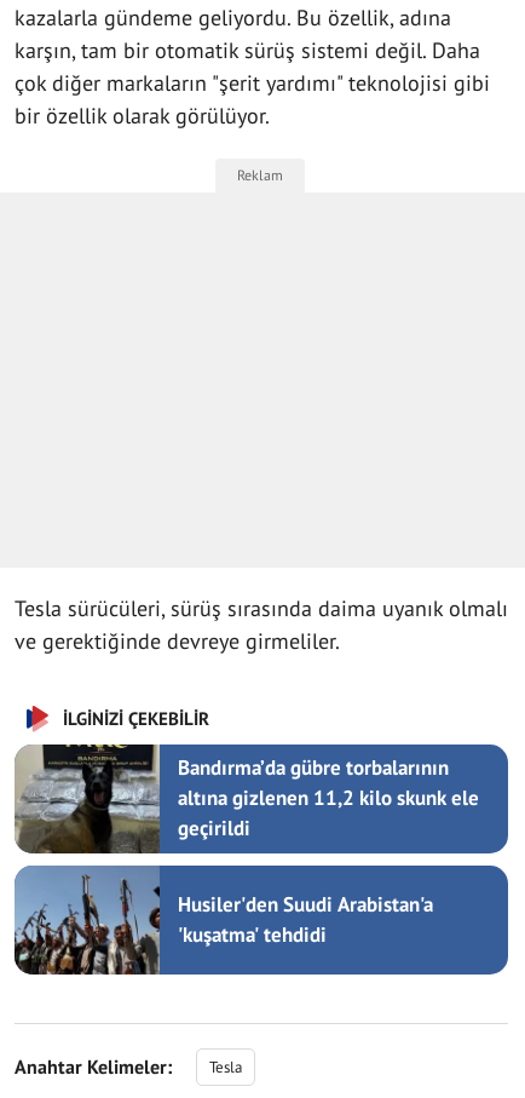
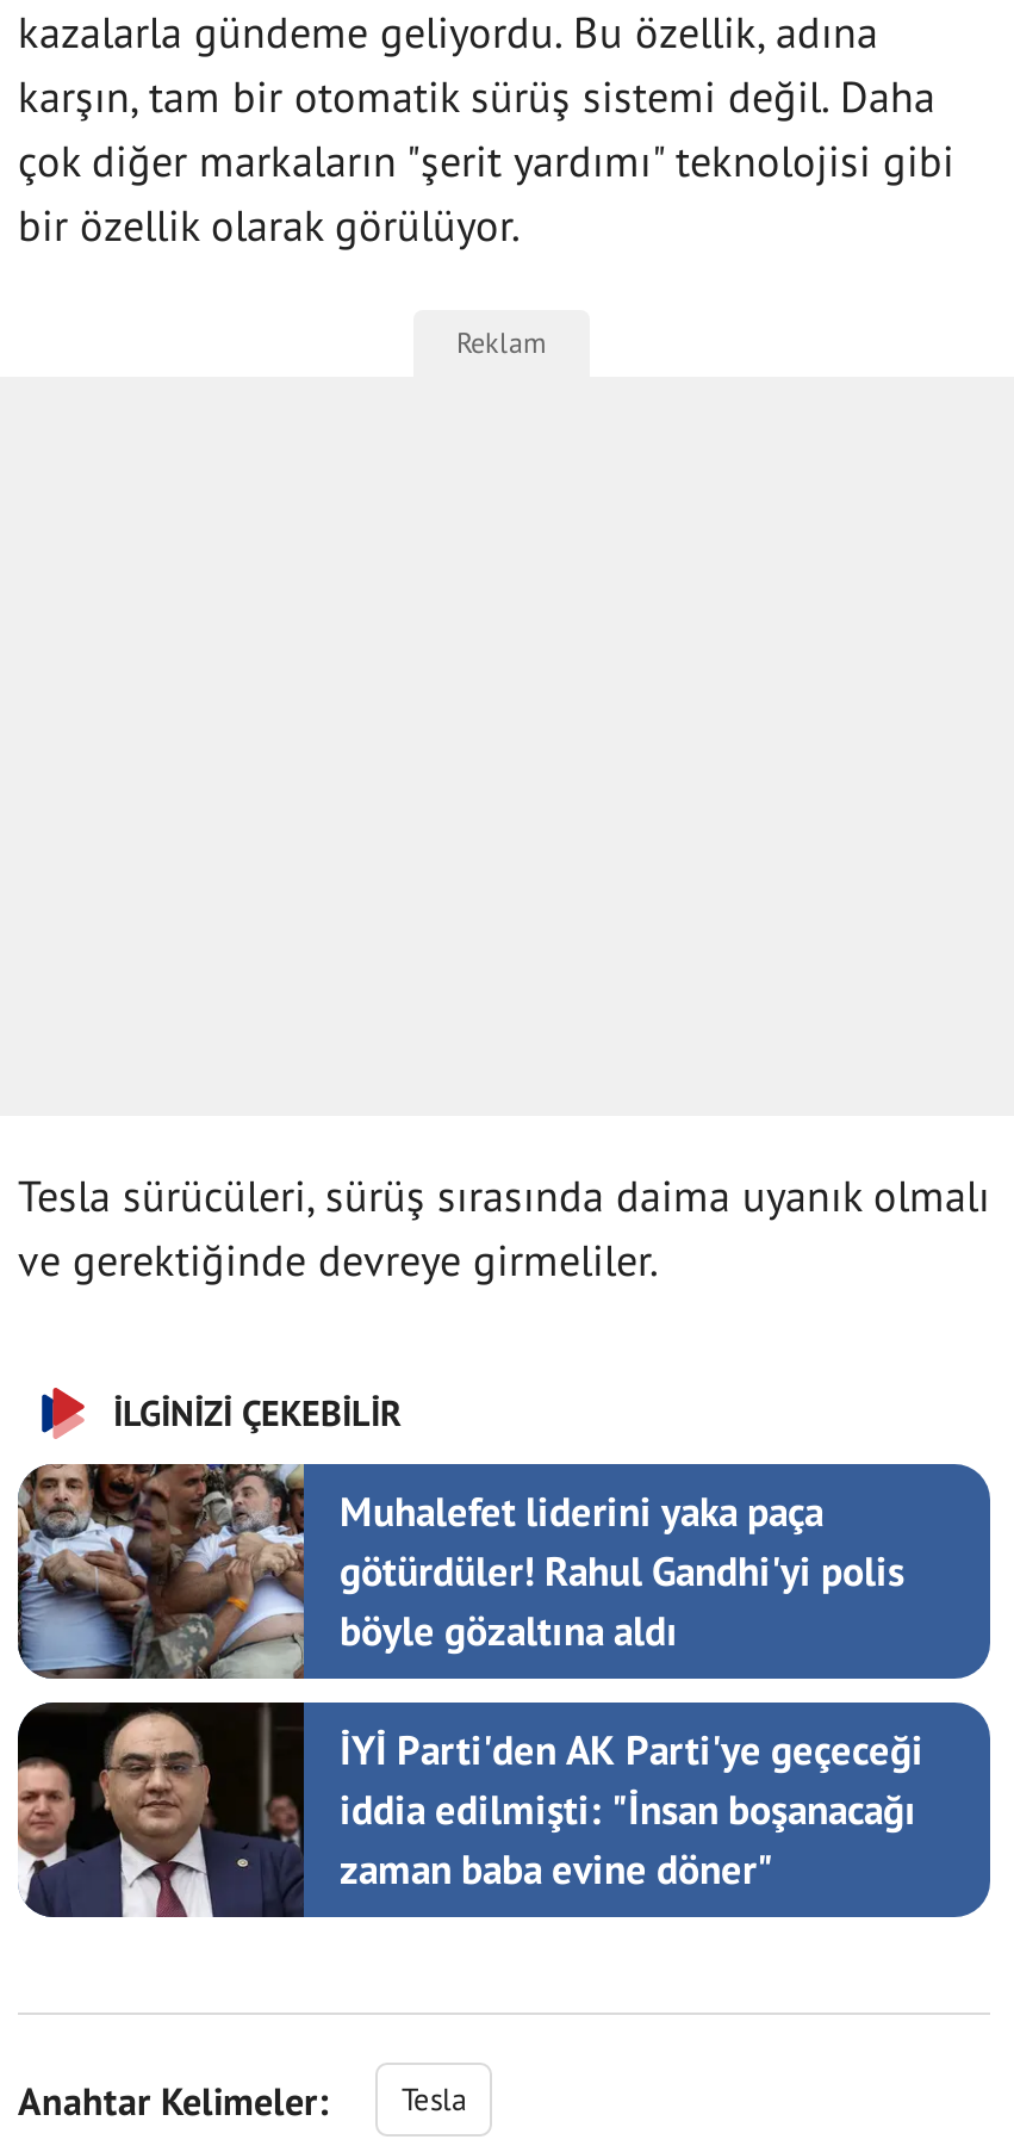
- [image]
- Bandırma’da gübre torbalarının
- altına gizlenen 11,2 kilo skunk ele
- geçirildi
+ [image]
+ Muhalefet liderini yaka paça
+ götürdüler! Rahul Gandhi'yi polis
+ böyle gözaltına aldı

- [image]
- Husiler'den Suudi Arabistan'a
- 'kuşatma' tehdidi
+ [image]
+ İYİ Parti'den AK Parti'ye geçeceği
+ iddia edilmişti: "İnsan boşanacağı
+ zaman baba evine döner"
